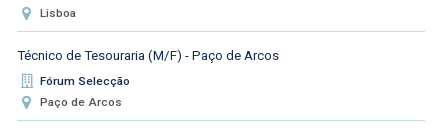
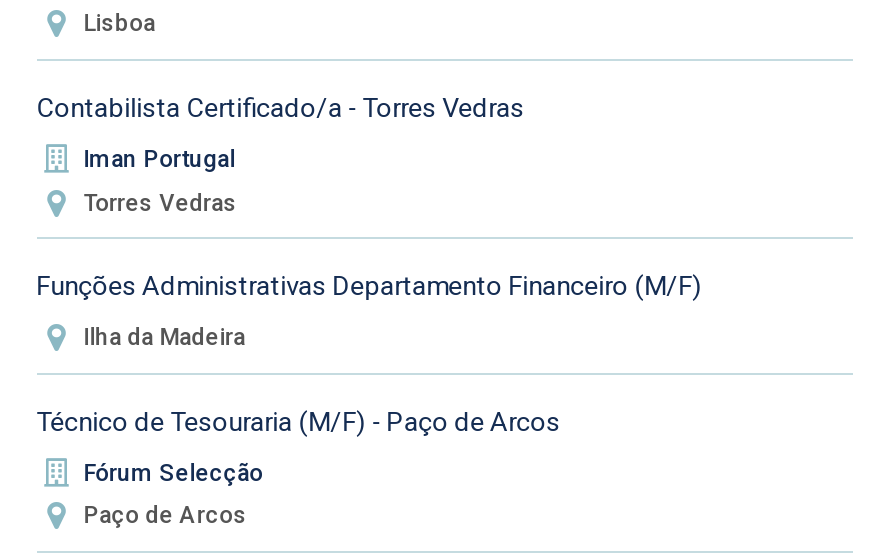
+ Contabilista Certificado/a - Torres Vedras
+ Iman Portugal
+ Torres Vedras
+ Funções Administrativas Departamento Financeiro (M/F)
+ Ilha da Madeira
